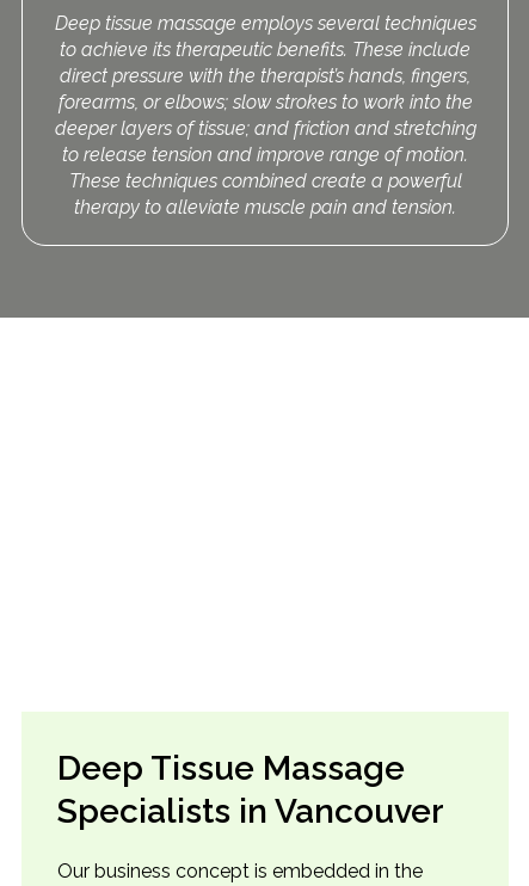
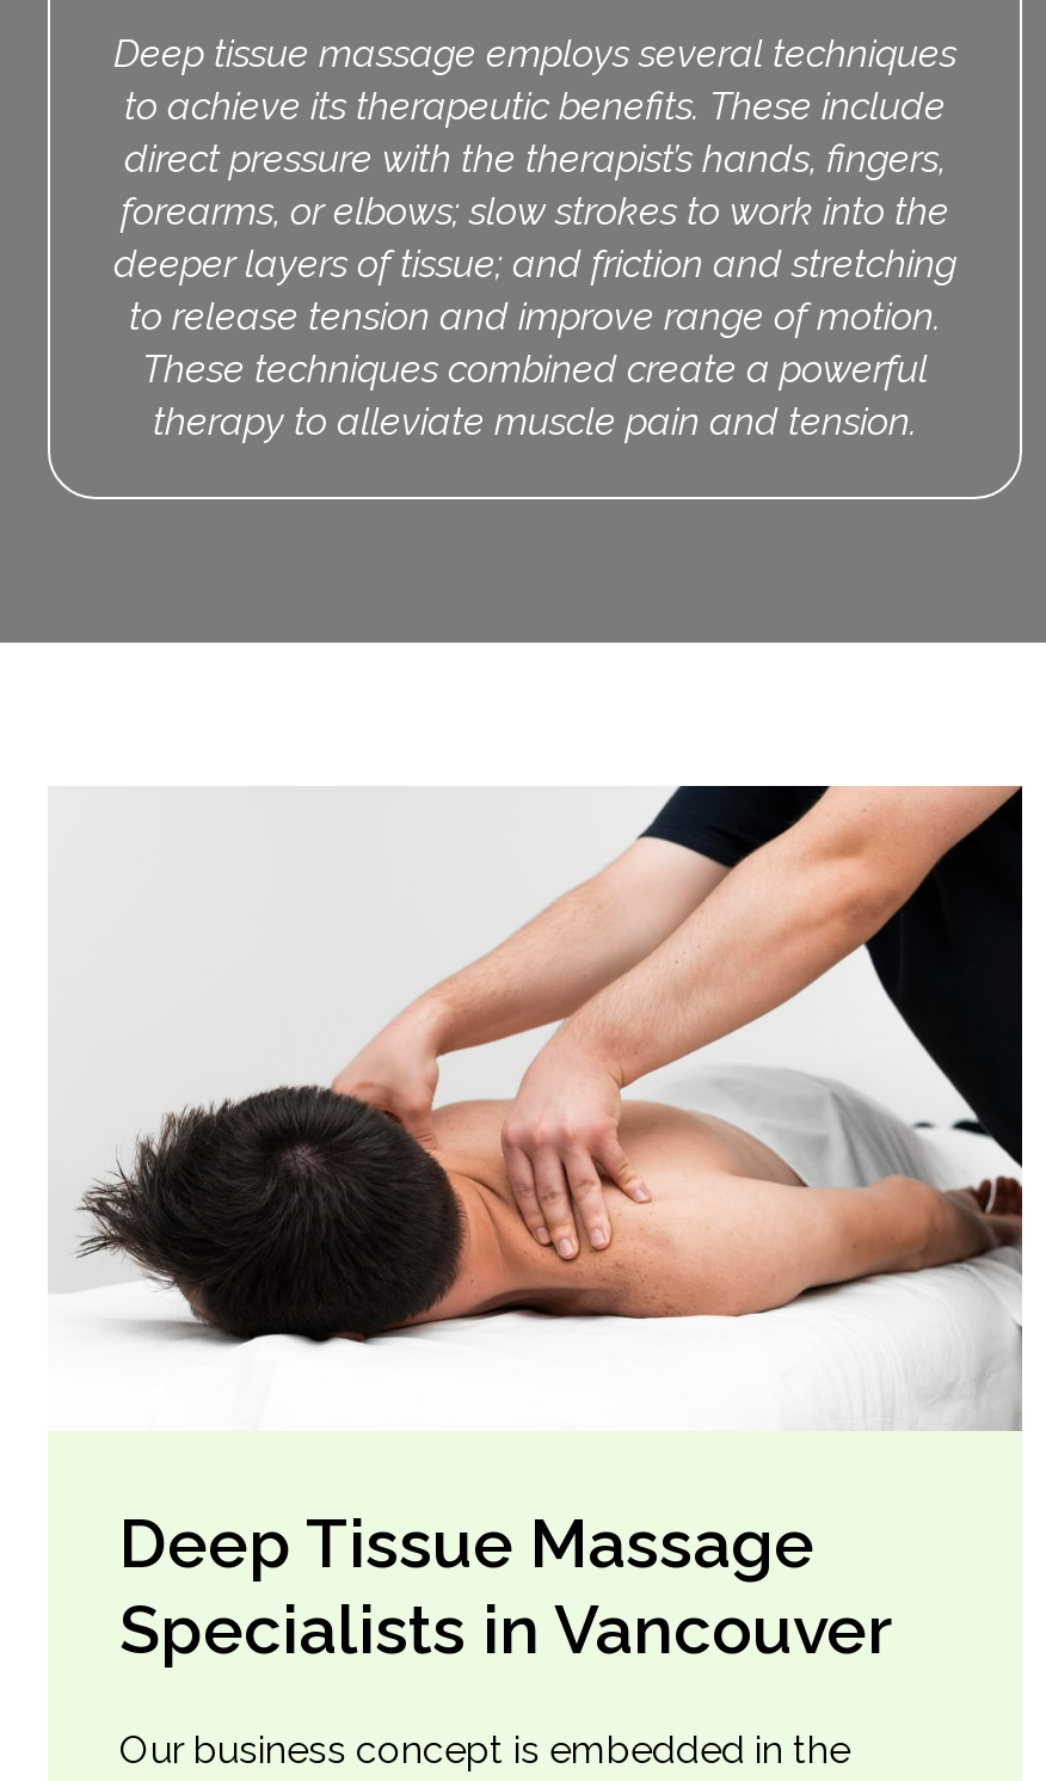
+ [image]
